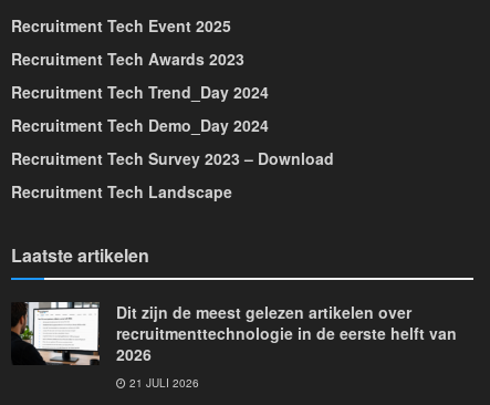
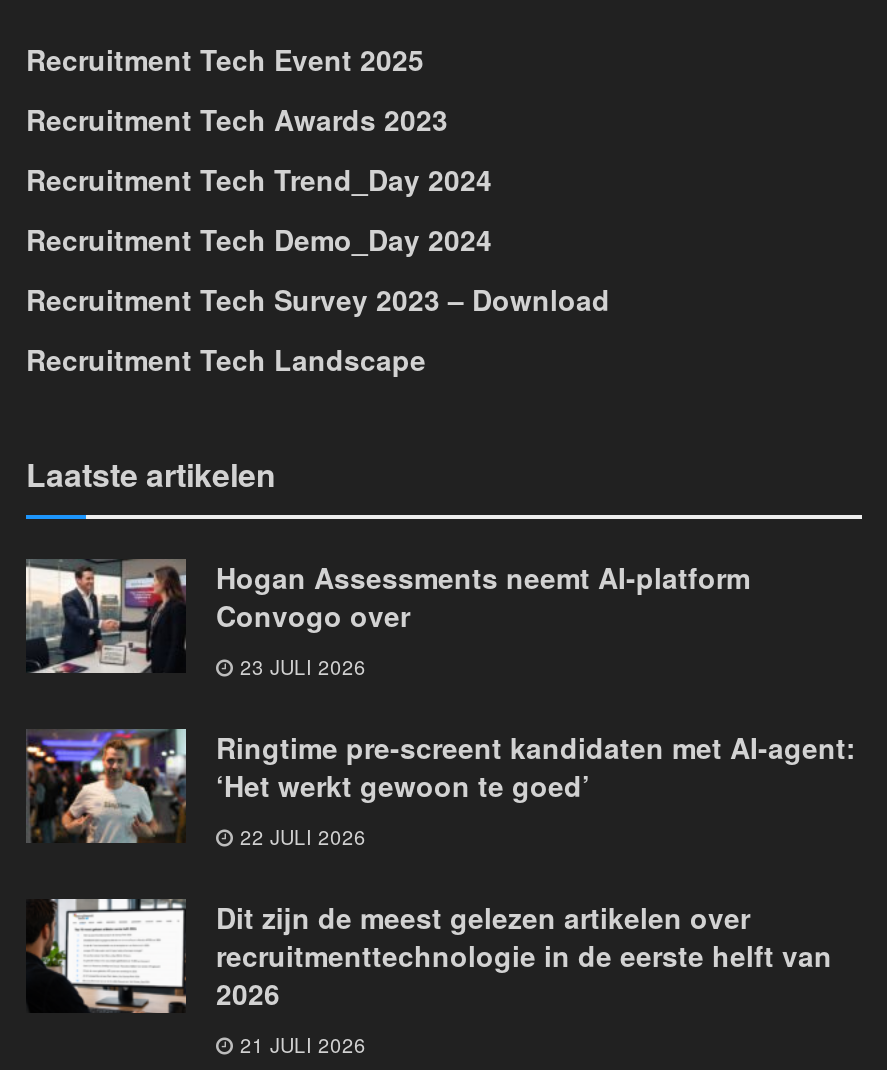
+ [image]
+ Hogan Assessments neemt AI-platform
+ Convogo over
+ 23 JULI 2026
+ Ringtime pre-screent kandidaten met AI-agent:
+ ‘Het werkt gewoon te goed’
+ 22 JULI 2026

+ [image]
